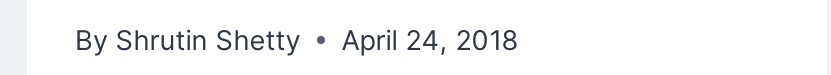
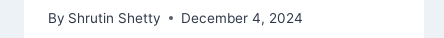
- By Shrutin Shetty April 24, 2018
+ By Shrutin Shetty December 4, 2024
